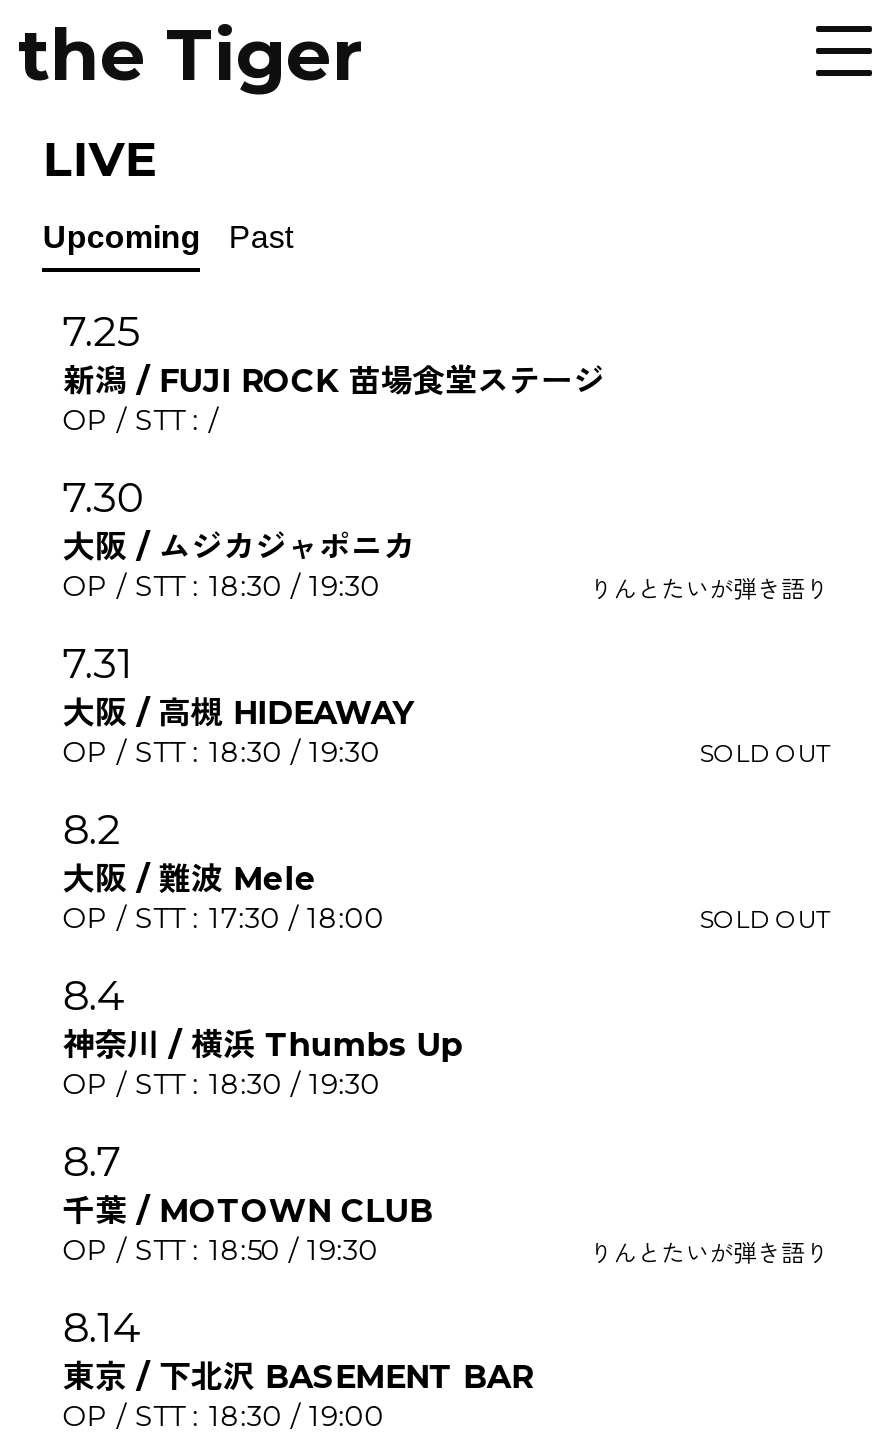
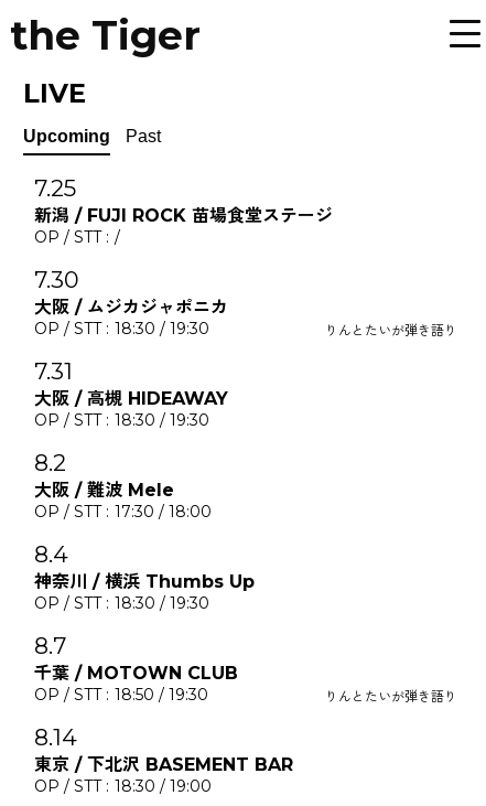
- SOLD OUT

- SOLD OUT
